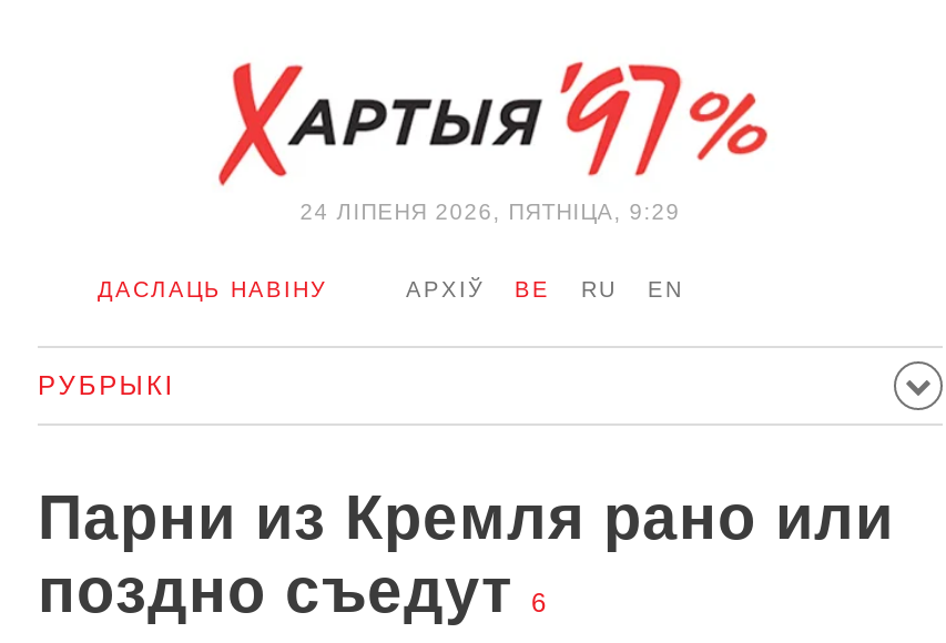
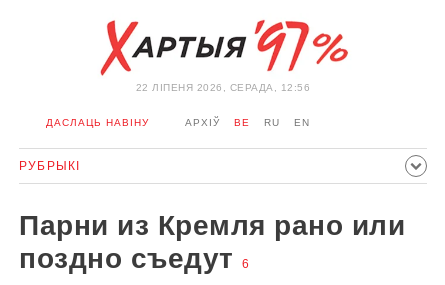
- 24 ЛIПЕНЯ 2026, ПЯТНІЦА, 9:29
+ 22 ЛIПЕНЯ 2026, СЕРАДА, 12:56
